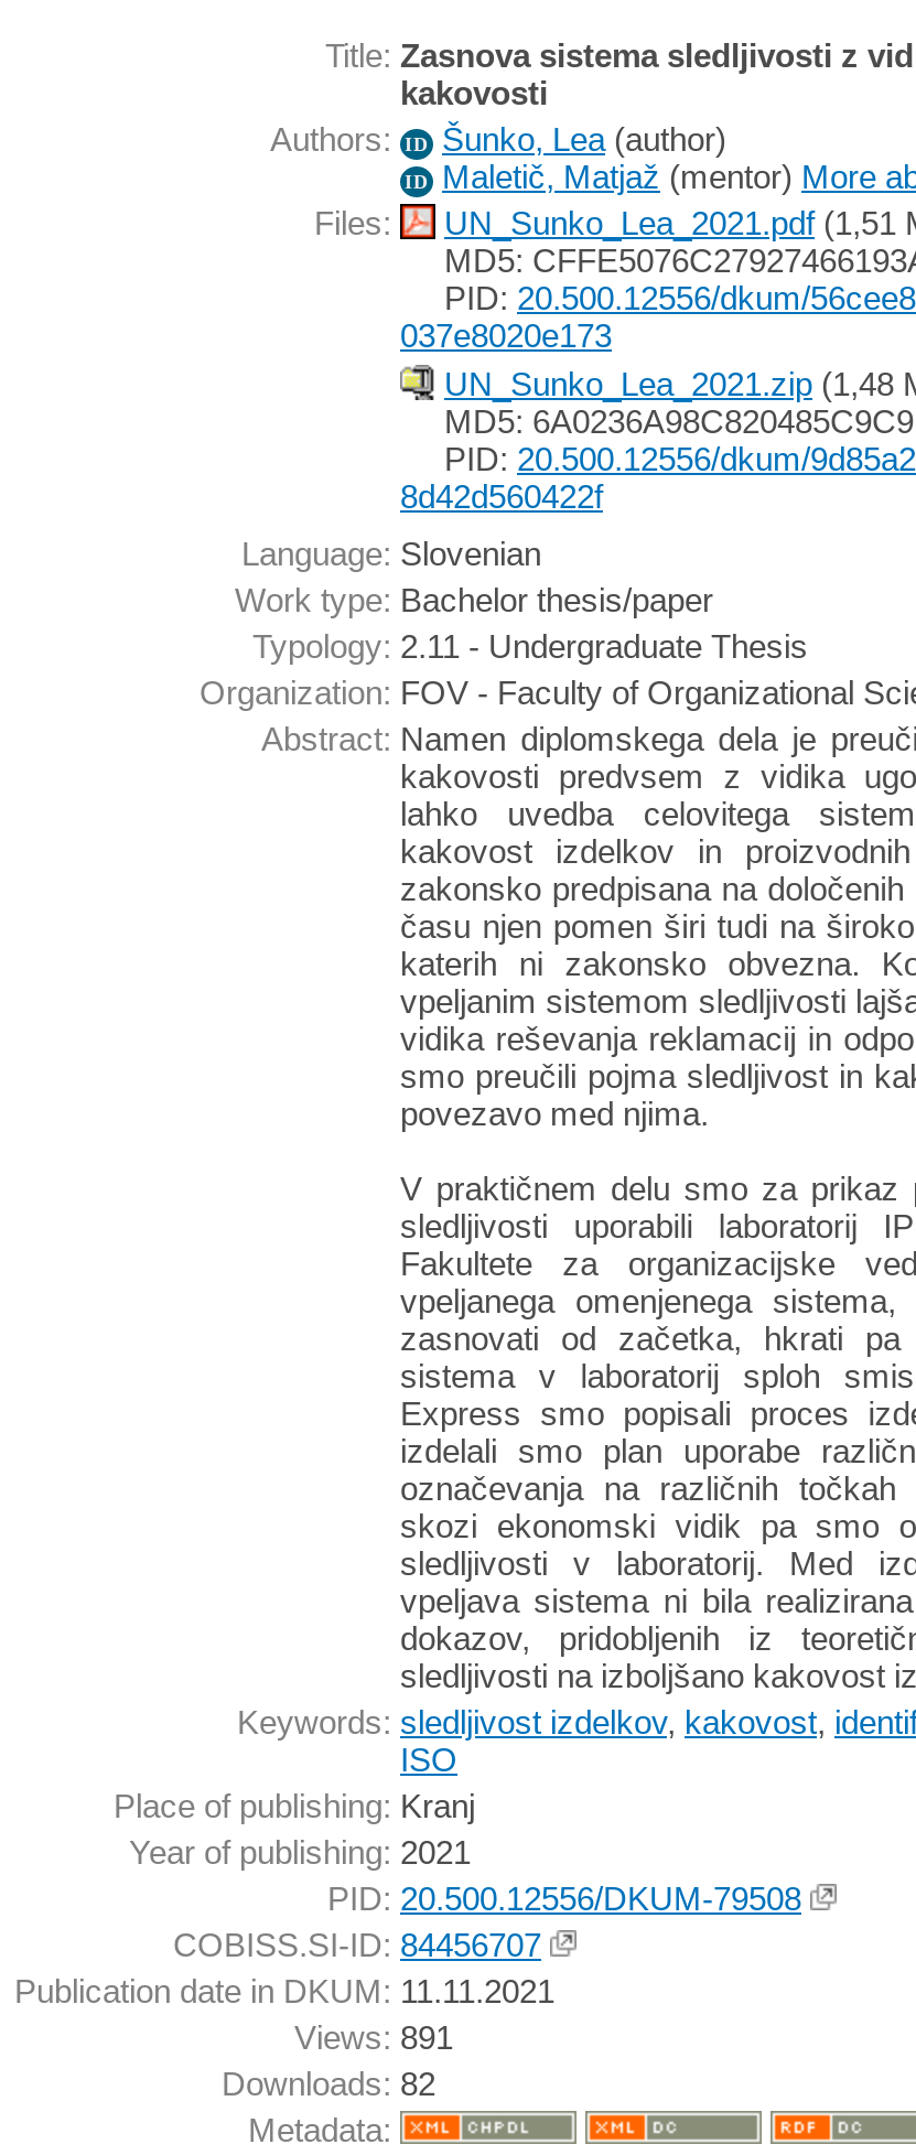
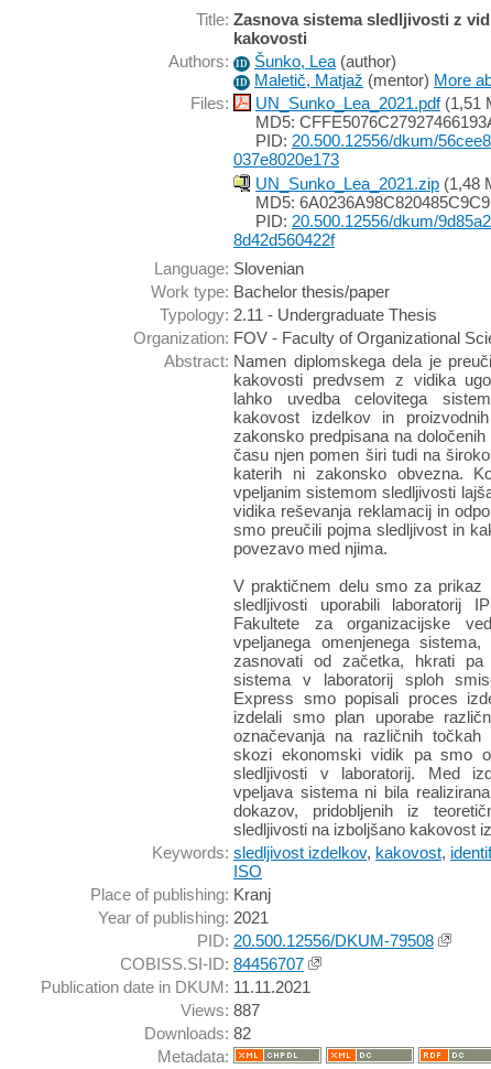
- Views: 891
+ Views: 887
